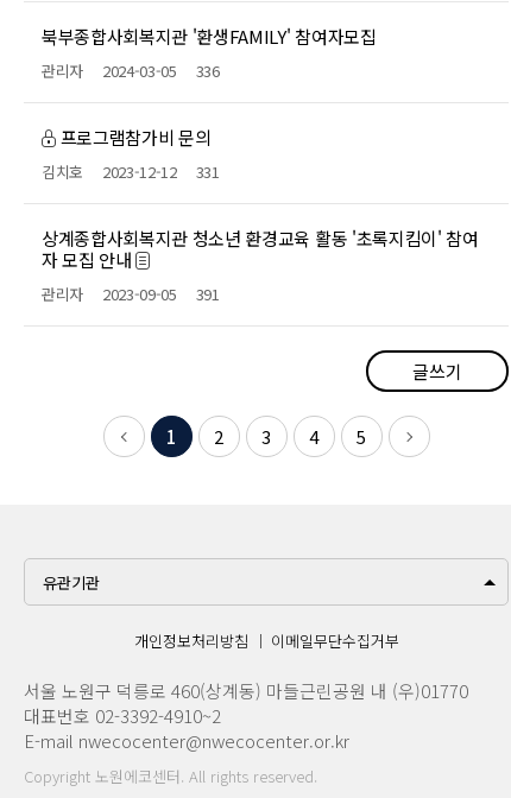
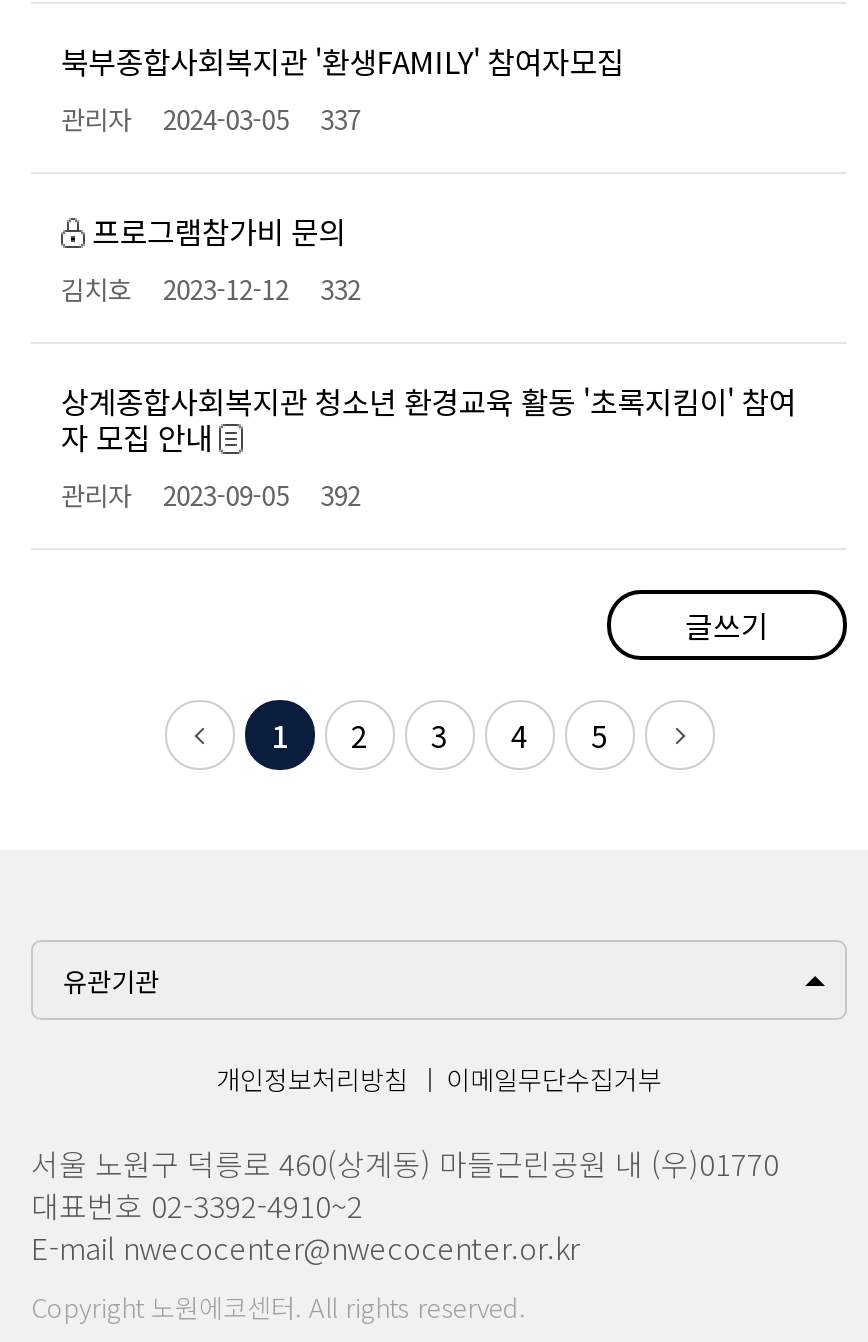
- 관리자 2024-03-05 336
+ 관리자 2024-03-05 337

- 김치호 2023-12-12 331
+ 김치호 2023-12-12 332

- 관리자 2023-09-05 391
+ 관리자 2023-09-05 392
